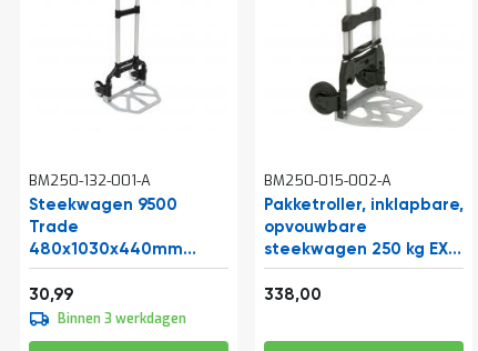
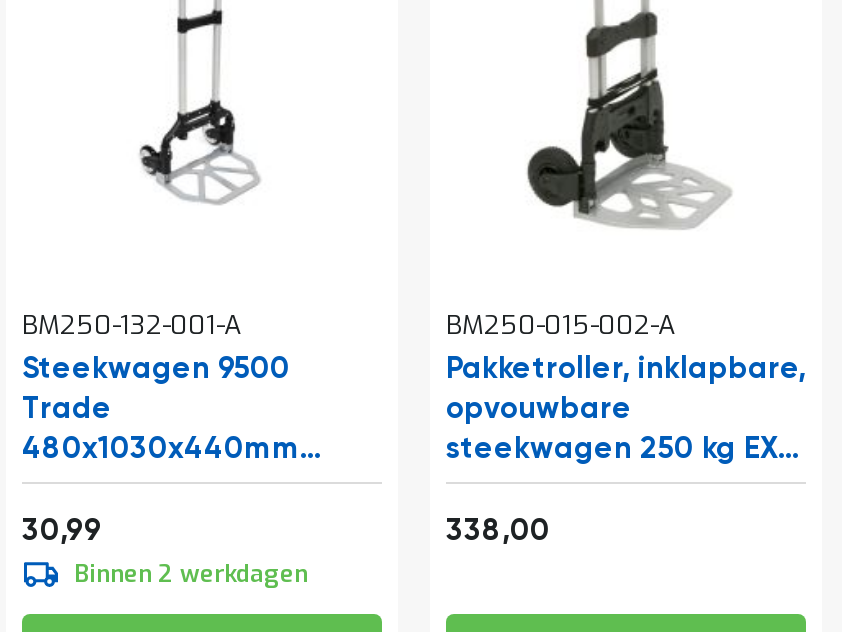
- Binnen 3 werkdagen
+ Binnen 2 werkdagen
